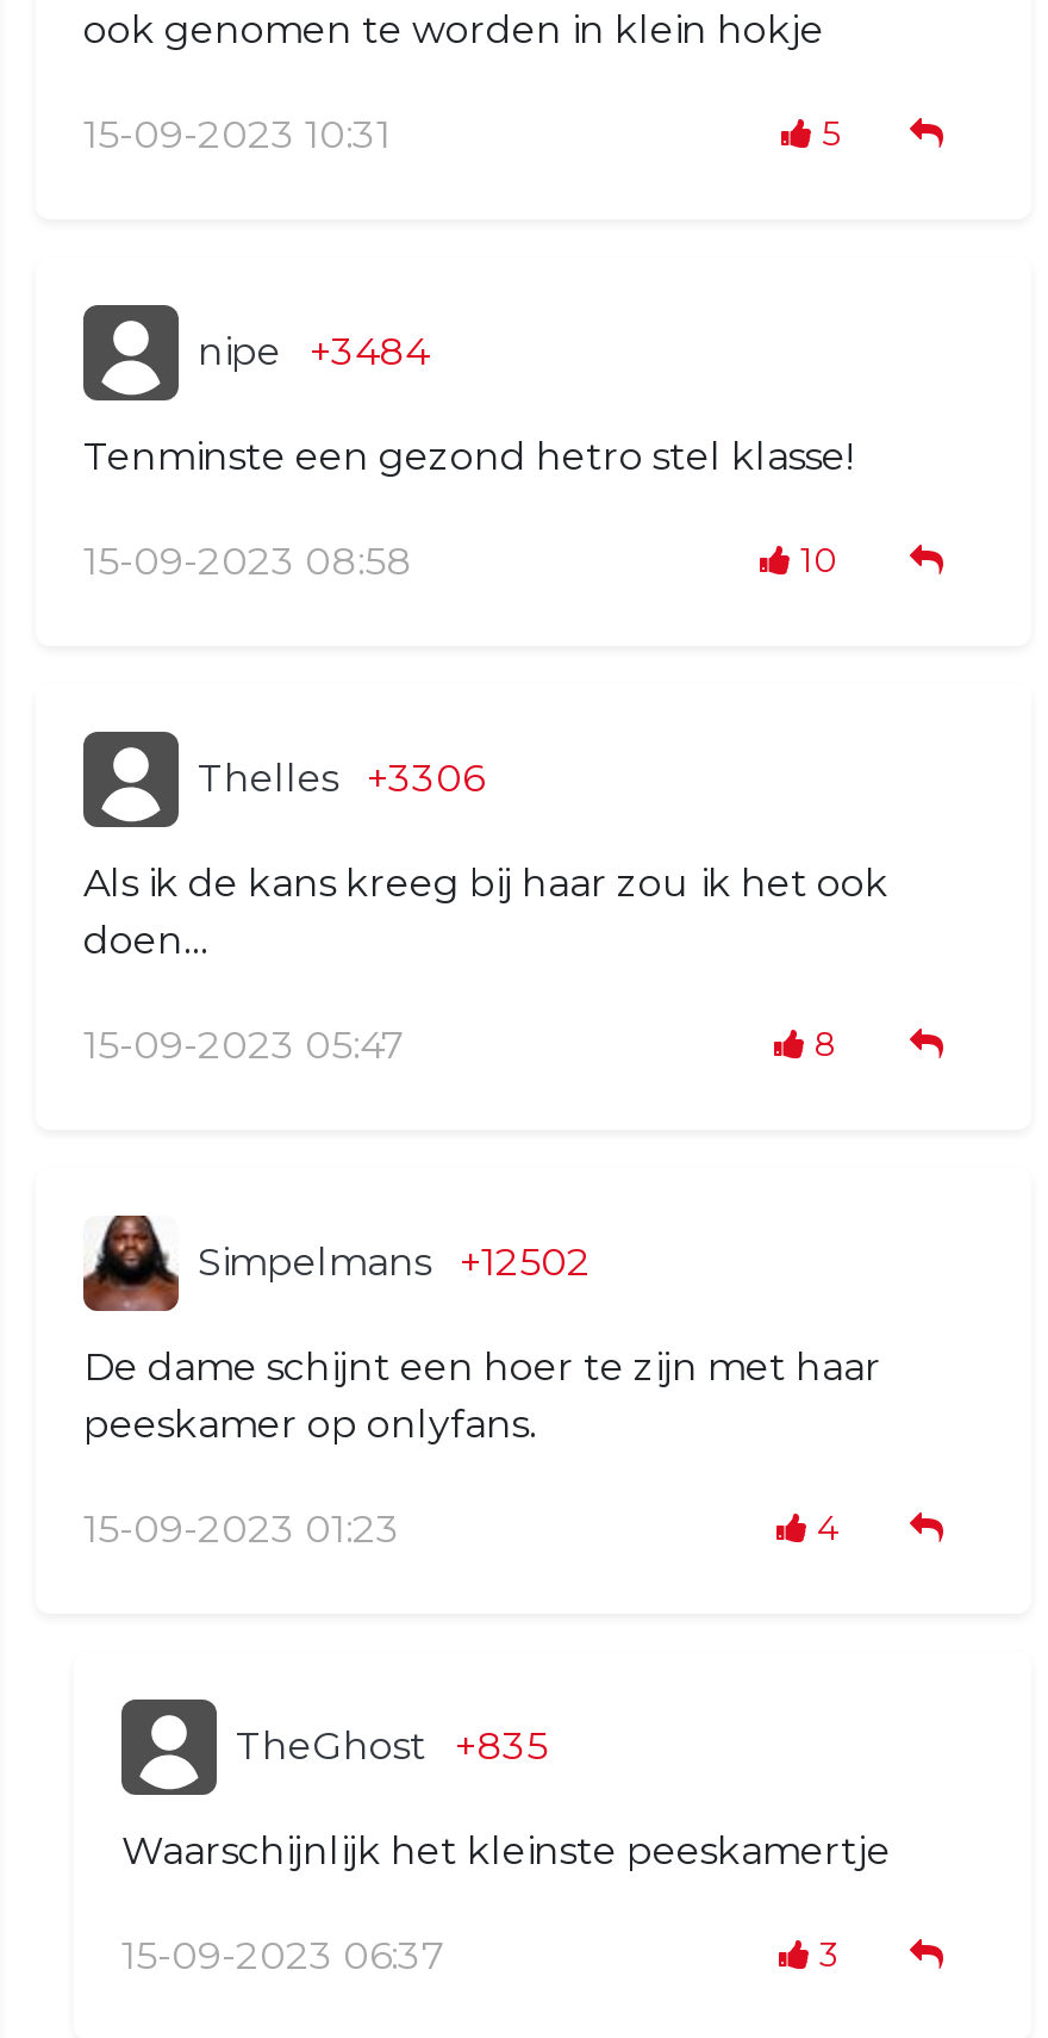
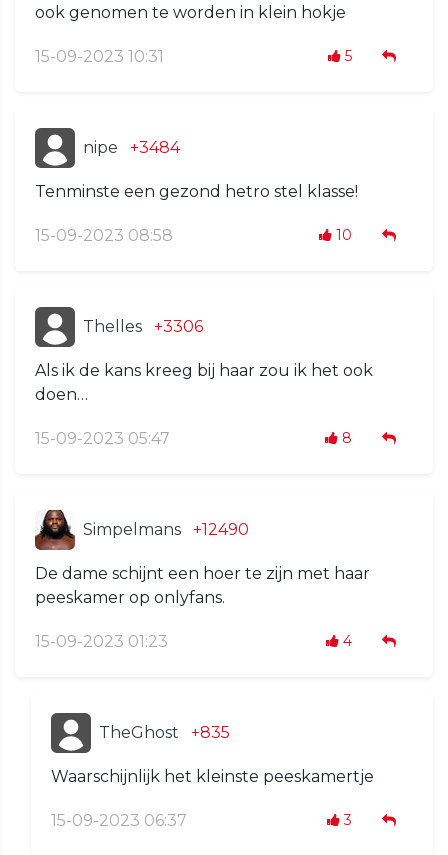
- Simpelmans +12502
+ Simpelmans +12490
